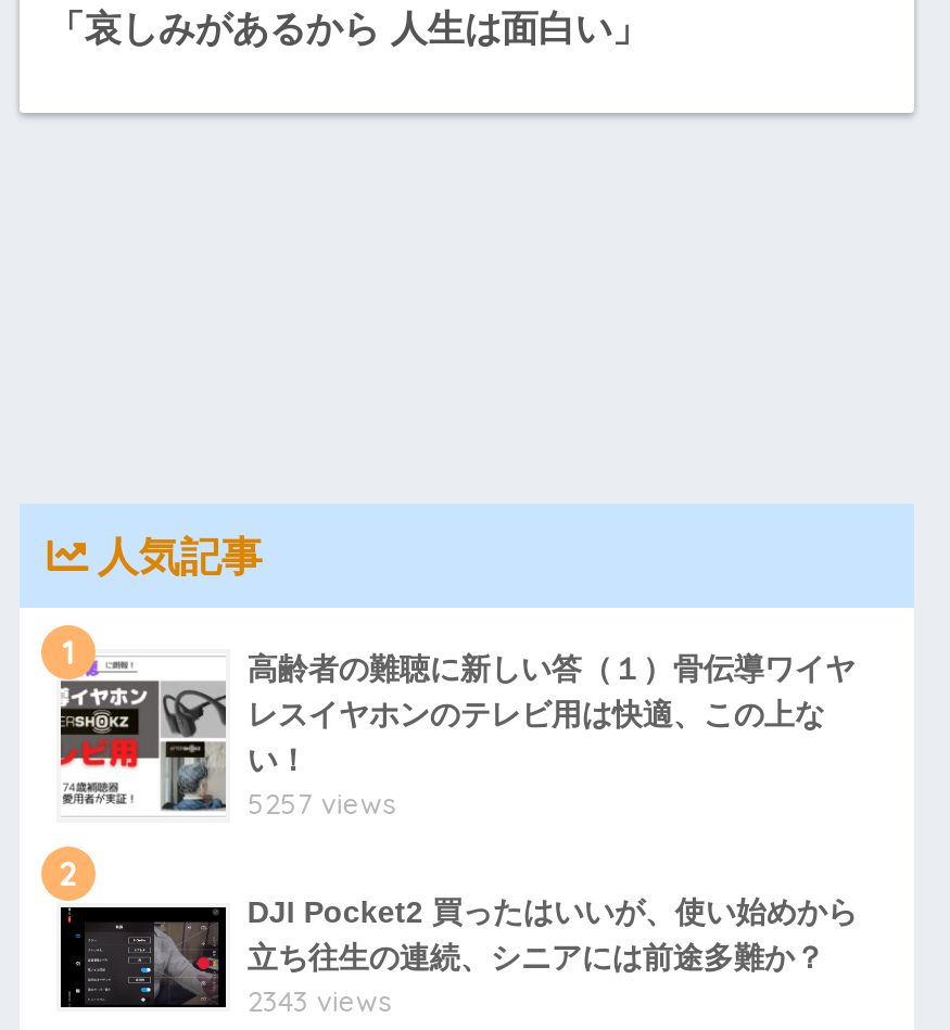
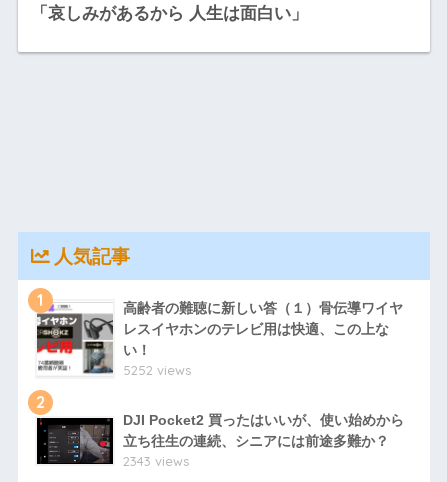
- 5257 views
+ 5252 views
